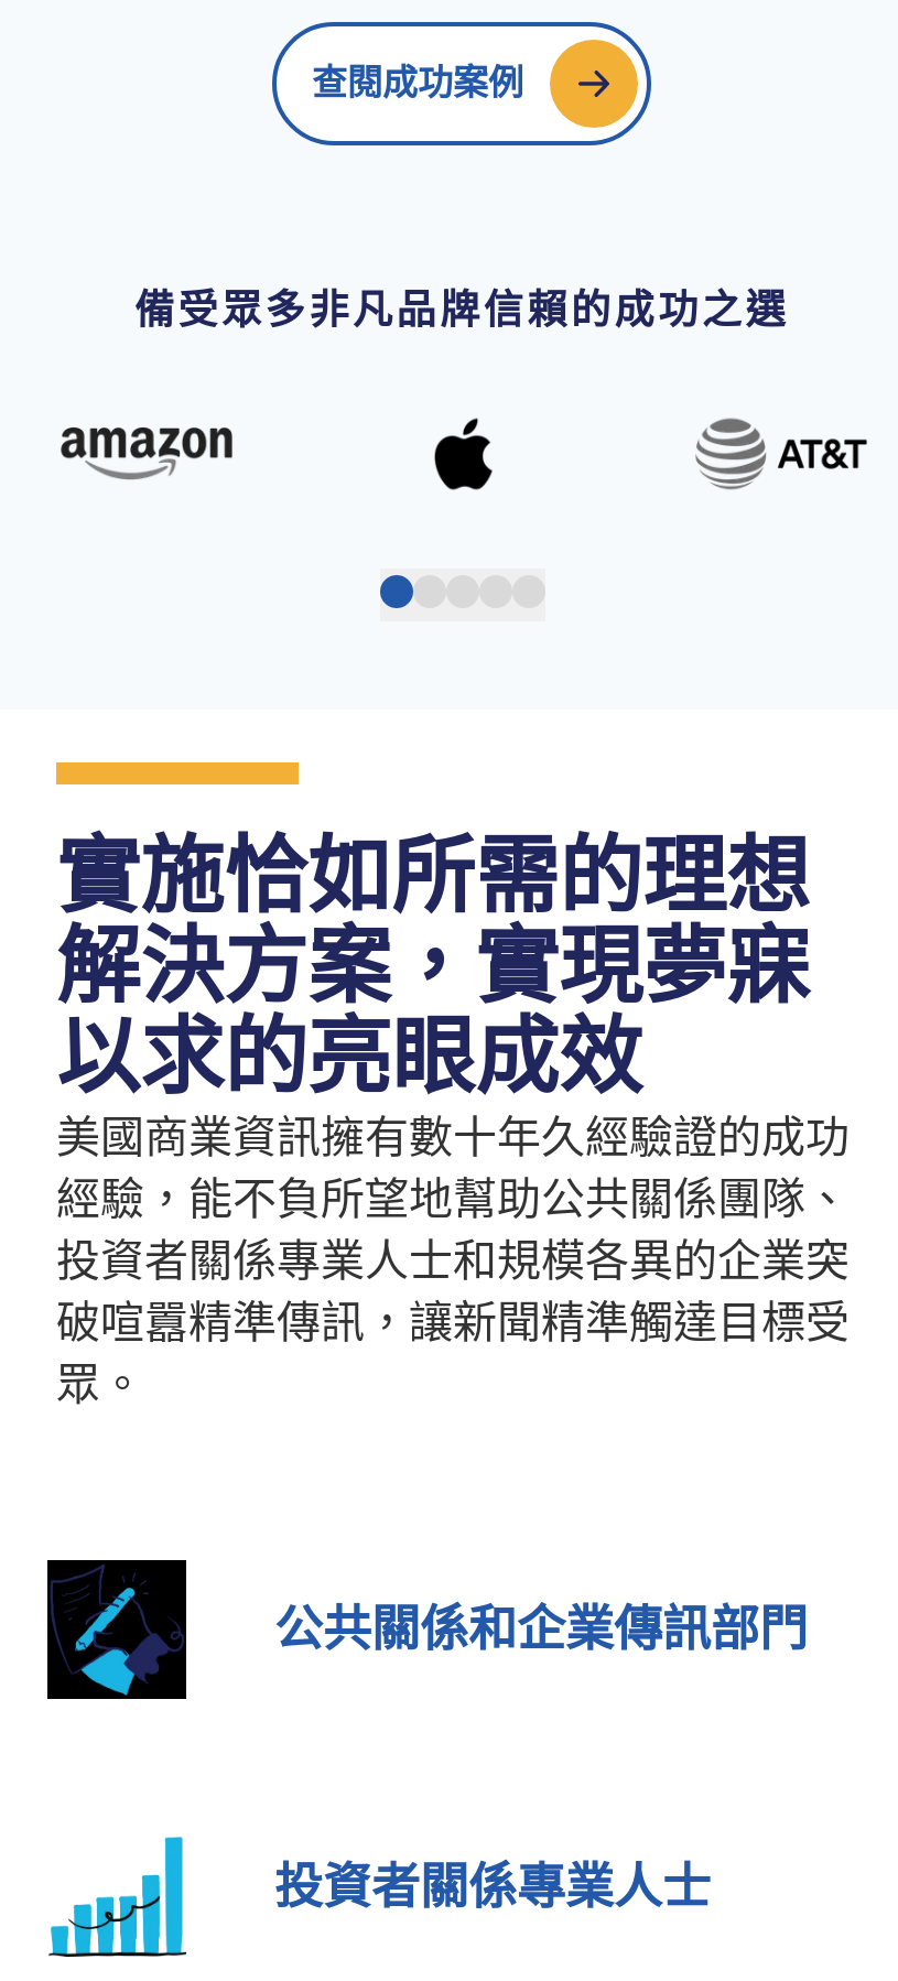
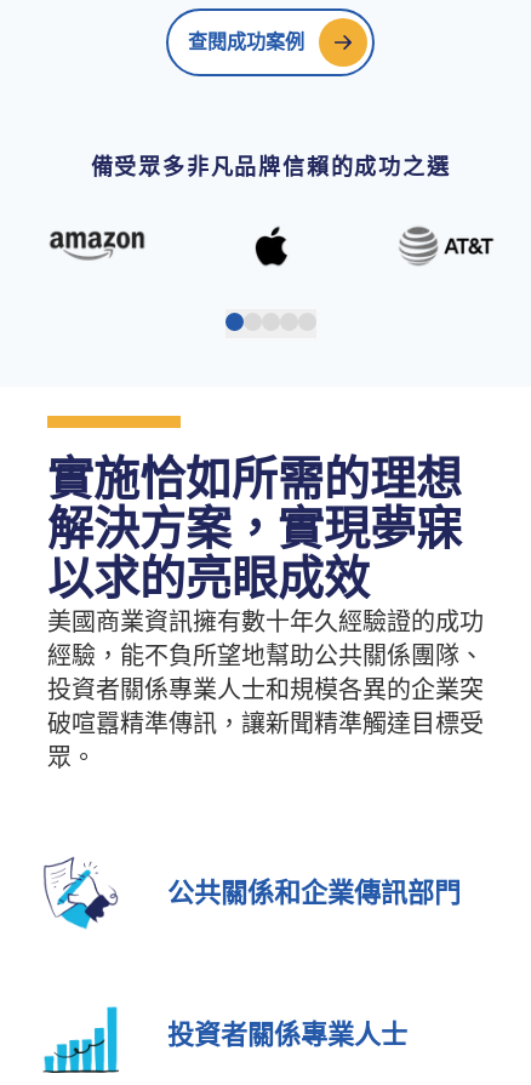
- [image]
+ [image]
